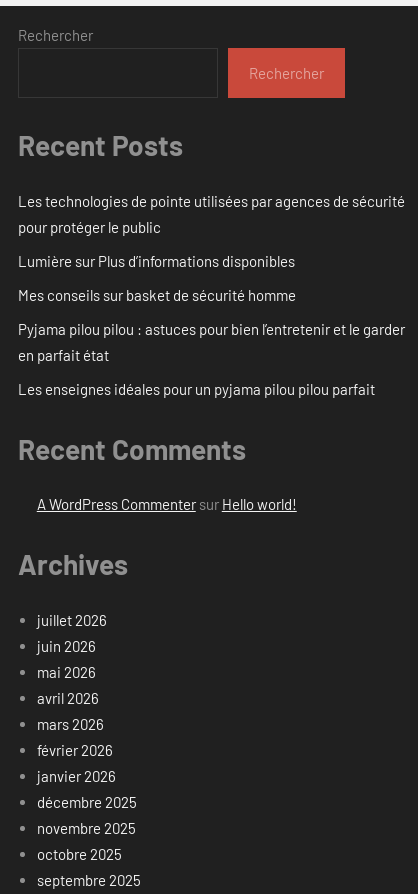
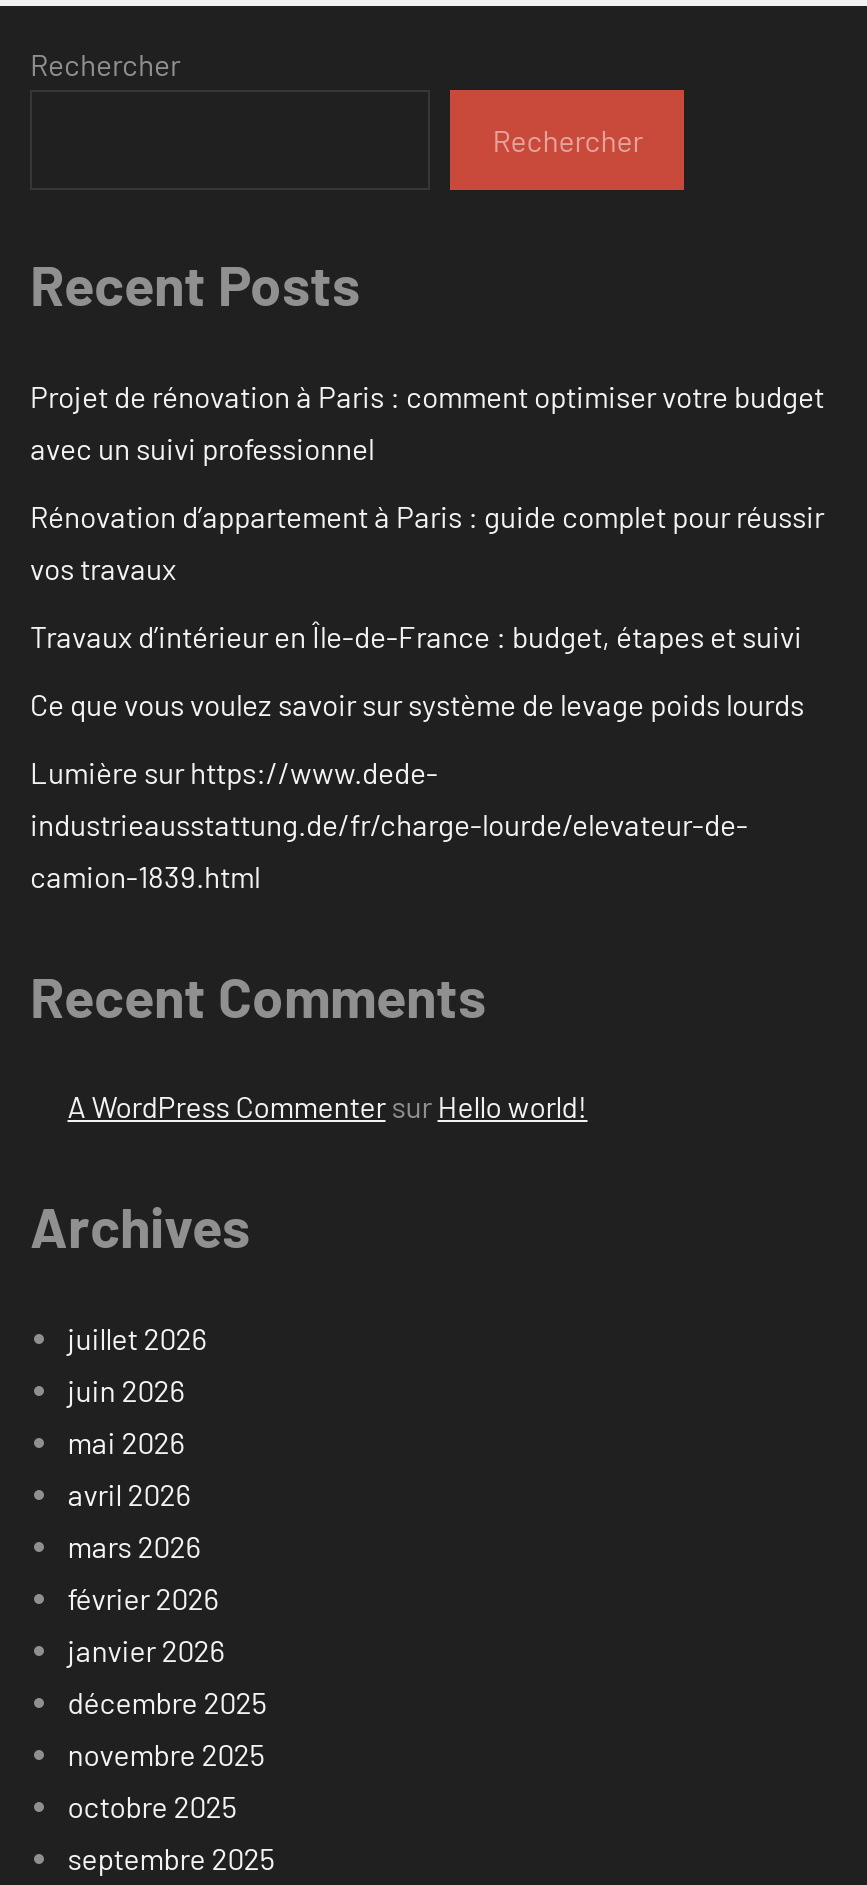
- Les technologies de pointe utilisées par agences de sécurité
- pour protéger le public
+ Projet de rénovation à Paris : comment optimiser votre budget
+ avec un suivi professionnel

- Lumière sur Plus d’informations disponibles
+ Rénovation d’appartement à Paris : guide complet pour réussir
+ vos travaux

- Mes conseils sur basket de sécurité homme
+ Travaux d’intérieur en Île-de-France : budget, étapes et suivi

- Pyjama pilou pilou : astuces pour bien l’entretenir et le garder
- en parfait état
+ Ce que vous voulez savoir sur système de levage poids lourds

- Les enseignes idéales pour un pyjama pilou pilou parfait
+ Lumière sur https://www.dede-
+ industrieausstattung.de/fr/charge-lourde/elevateur-de-
+ camion-1839.html
